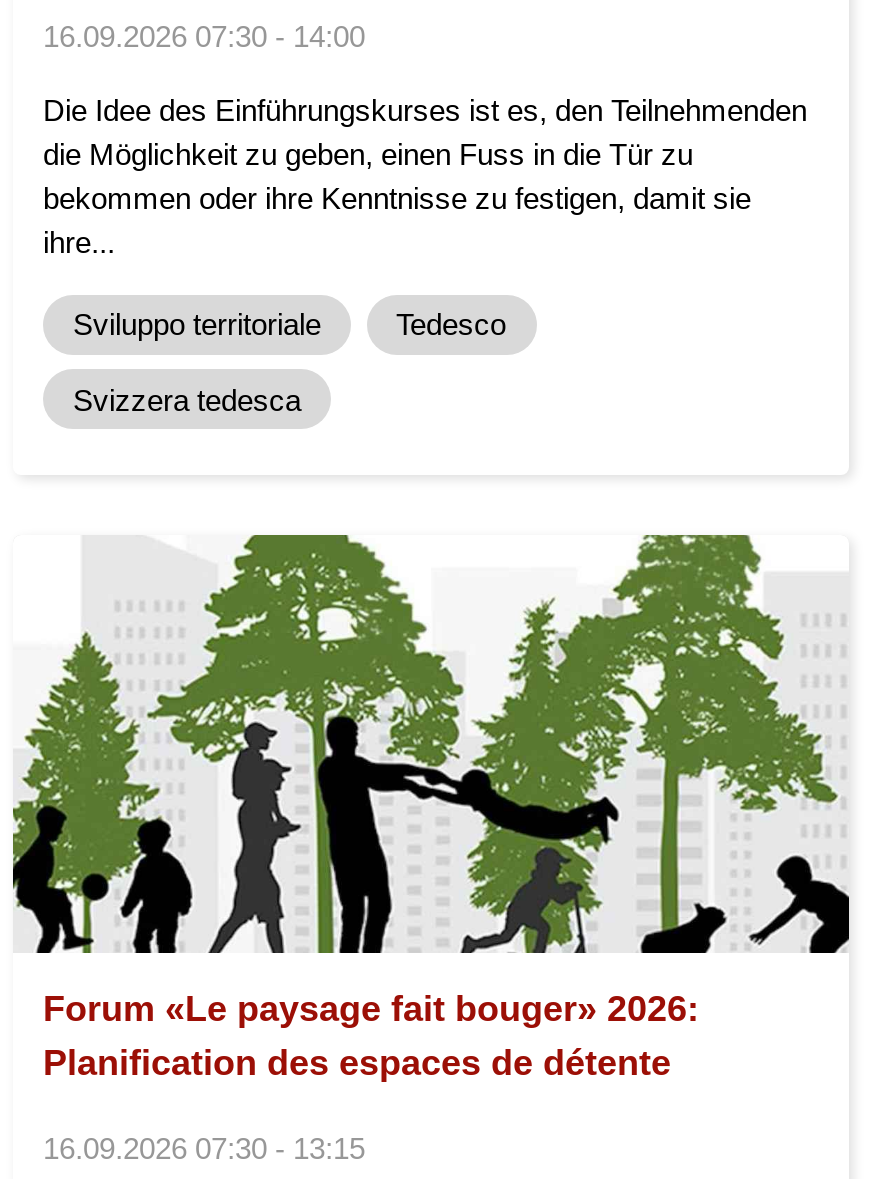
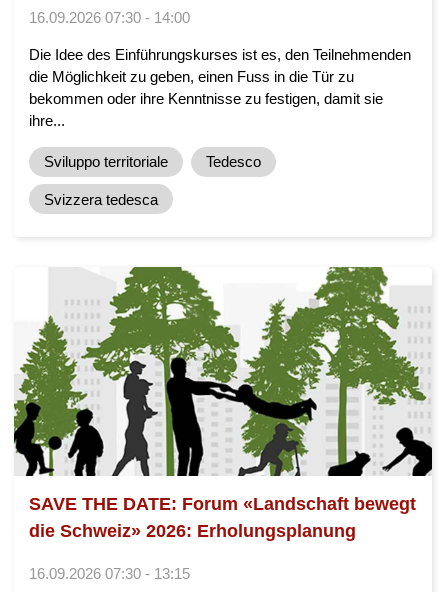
- Forum «Le paysage fait bouger» 2026:
- Planification des espaces de détente
+ SAVE THE DATE: Forum «Landschaft bewegt
+ die Schweiz» 2026: Erholungsplanung
